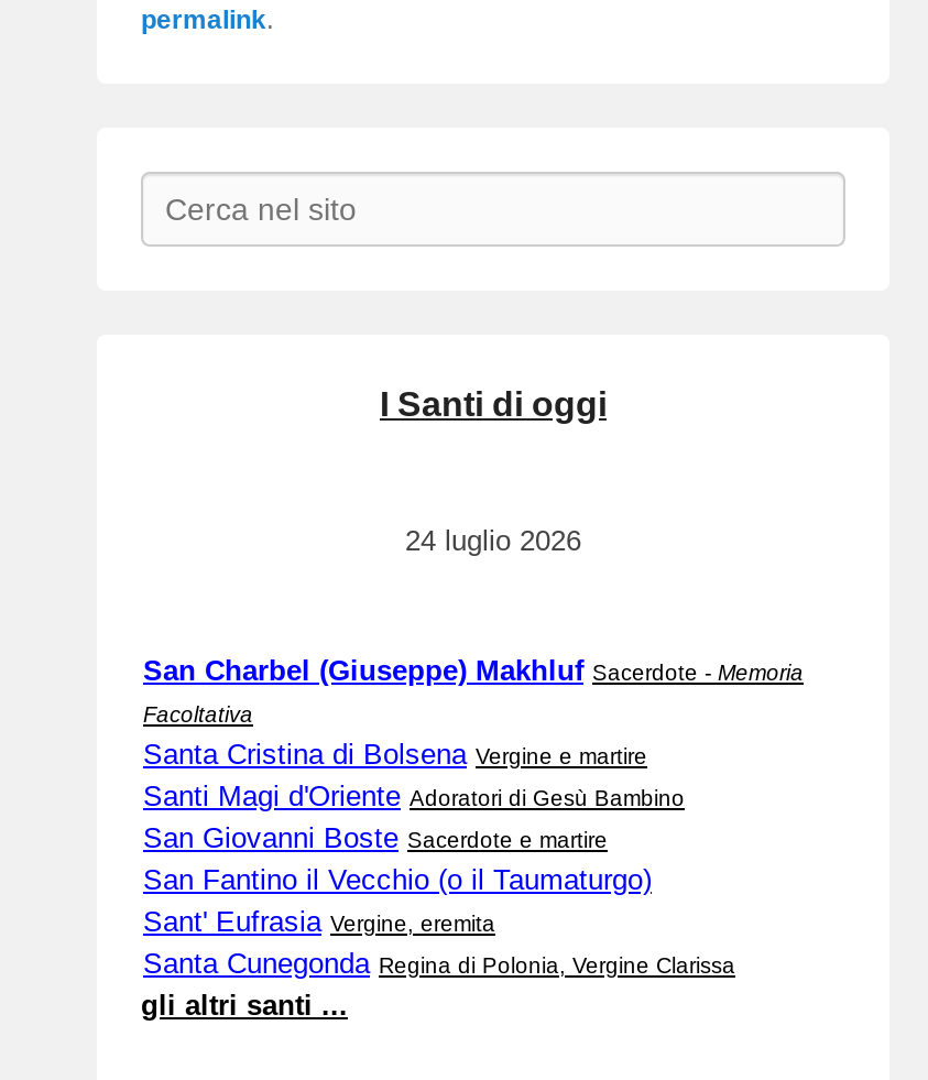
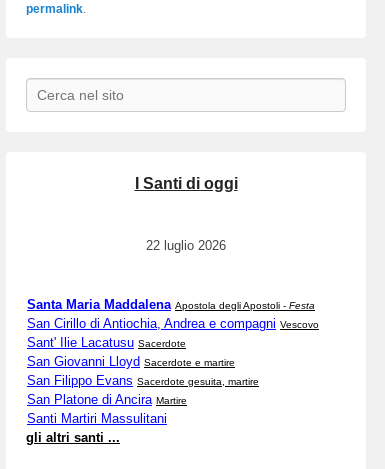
- 24 luglio 2026
+ 22 luglio 2026

- San Charbel (Giuseppe) Makhluf Sacerdote - Memoria
- Facoltativa
- Santa Cristina di Bolsena Vergine e martire
- Santi Magi d'Oriente Adoratori di Gesù Bambino
- San Giovanni Boste Sacerdote e martire
- San Fantino il Vecchio (o il Taumaturgo)
- Sant' Eufrasia Vergine, eremita
- Santa Cunegonda Regina di Polonia, Vergine Clarissa
+ Santa Maria Maddalena Apostola degli Apostoli - Festa
+ San Cirillo di Antiochia, Andrea e compagni Vescovo
+ Sant' Ilie Lacatusu Sacerdote
+ San Giovanni Lloyd Sacerdote e martire
+ San Filippo Evans Sacerdote gesuita, martire
+ San Platone di Ancira Martire
+ Santi Martiri Massulitani
